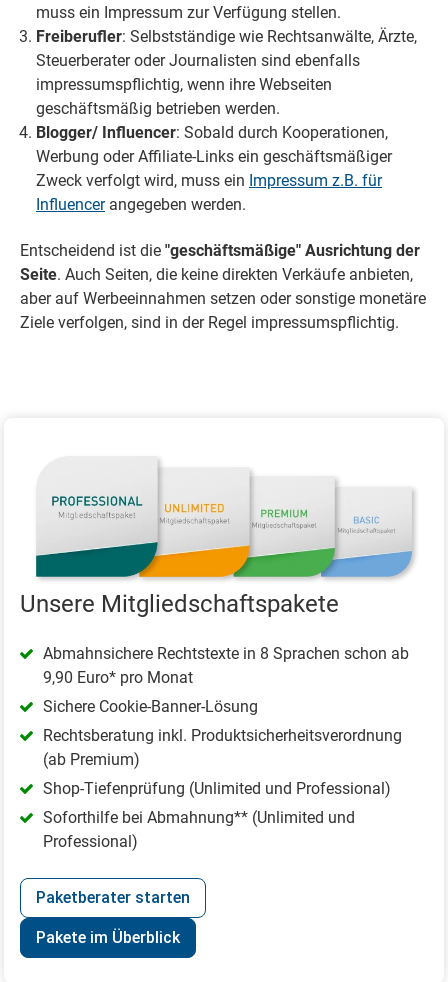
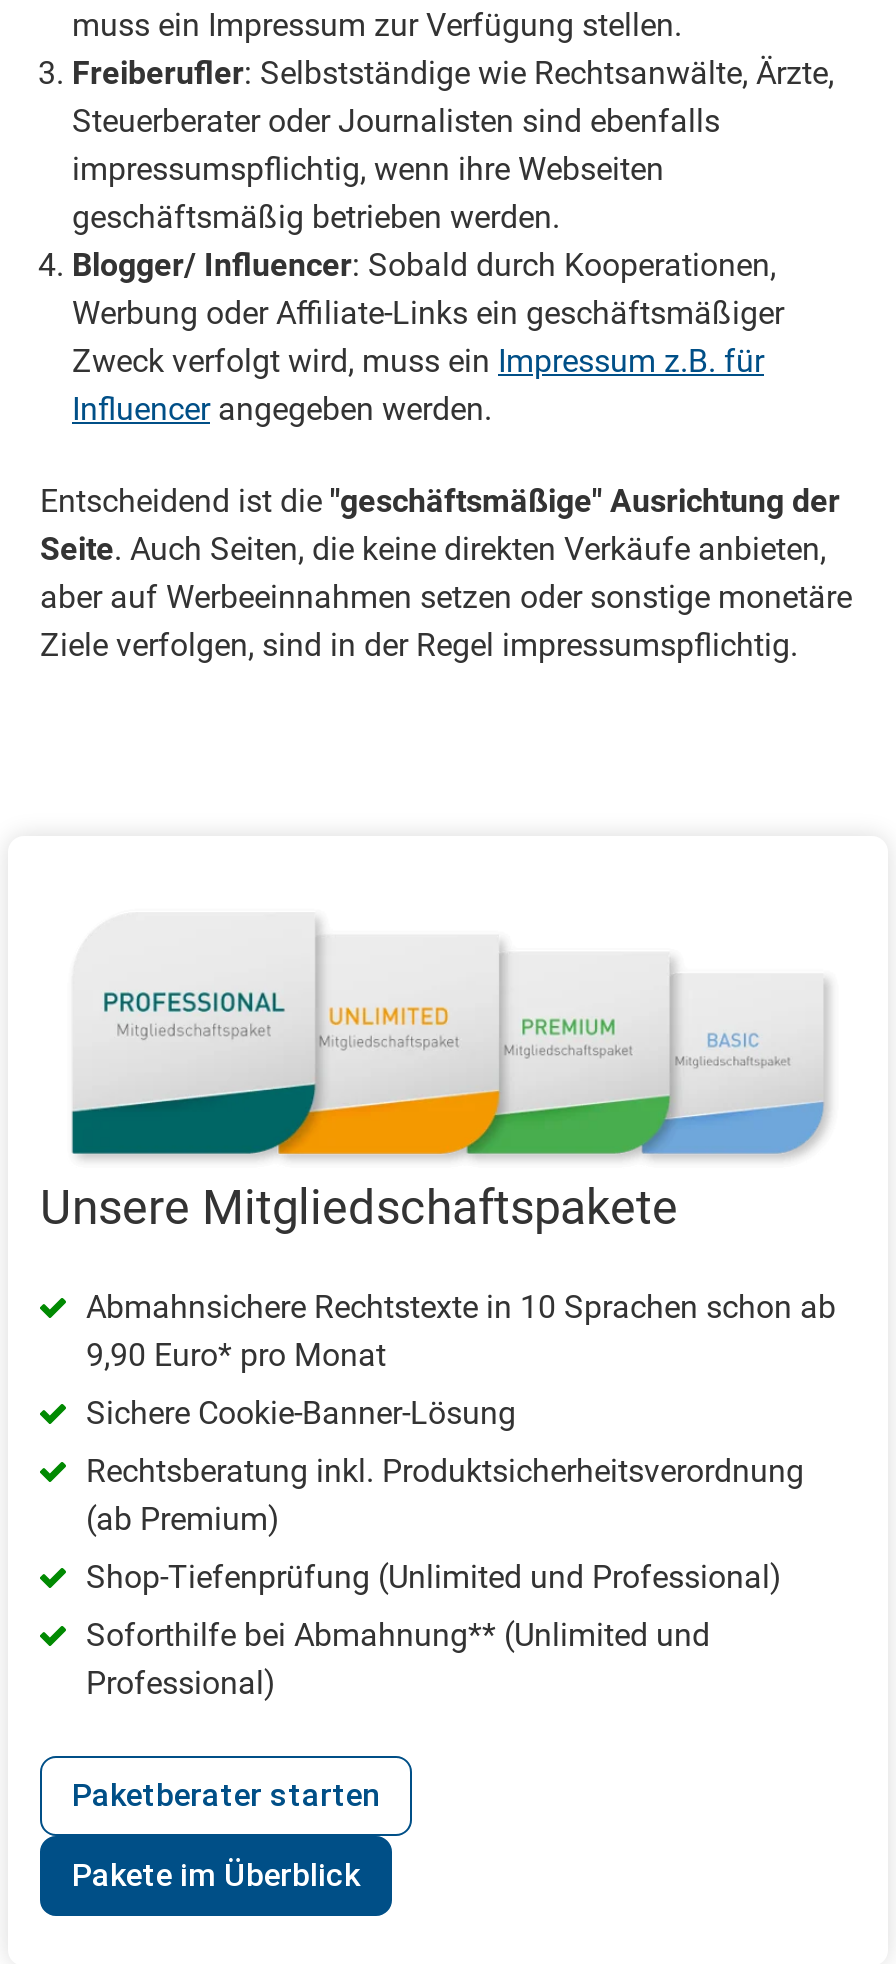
- Abmahnsichere Rechtstexte in 8 Sprachen schon ab
+ Abmahnsichere Rechtstexte in 10 Sprachen schon ab
